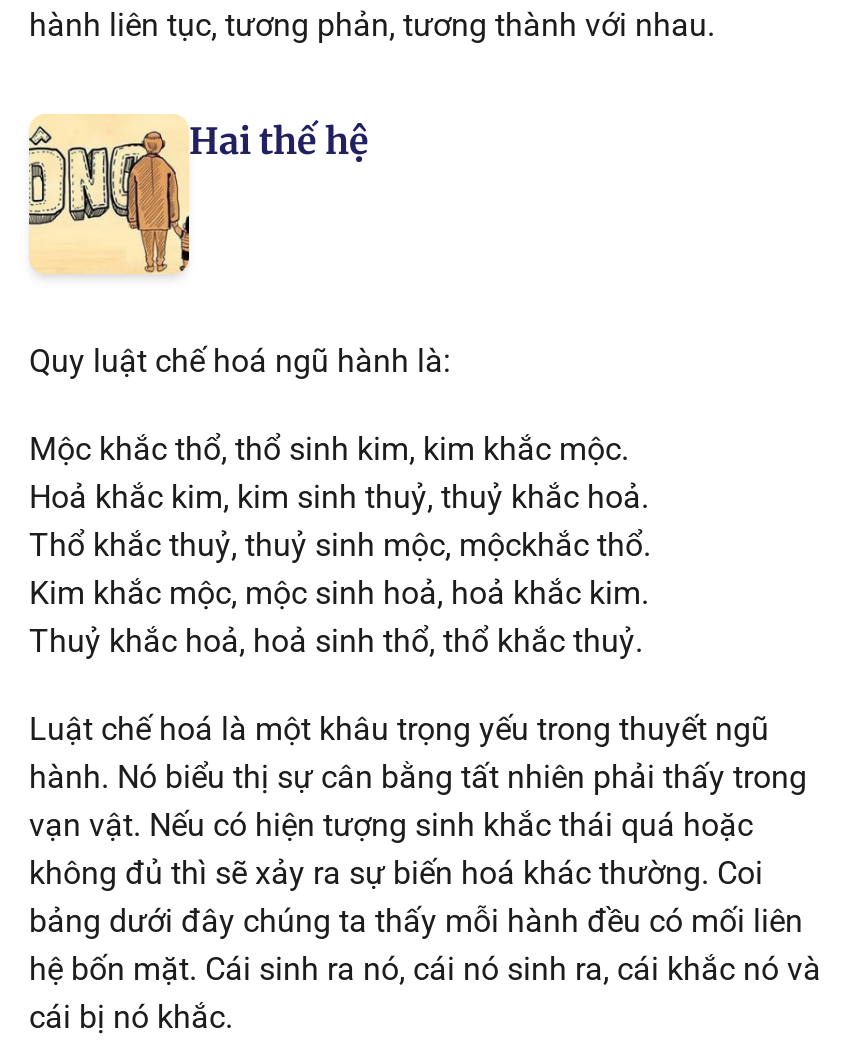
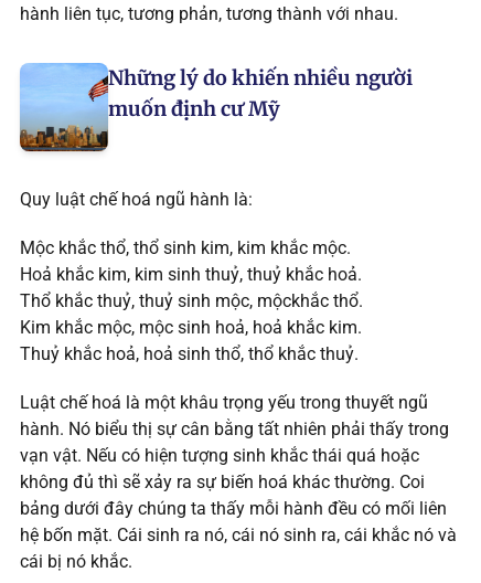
- [image]
- Hai thế hệ
+ [image]
+ Những lý do khiến nhiều người
+ muốn định cư Mỹ
